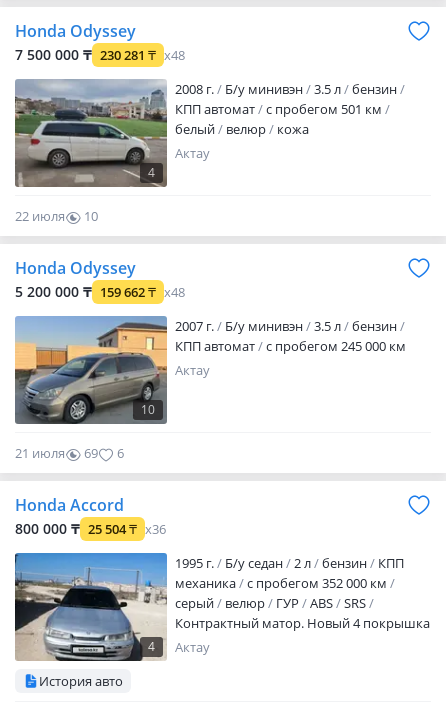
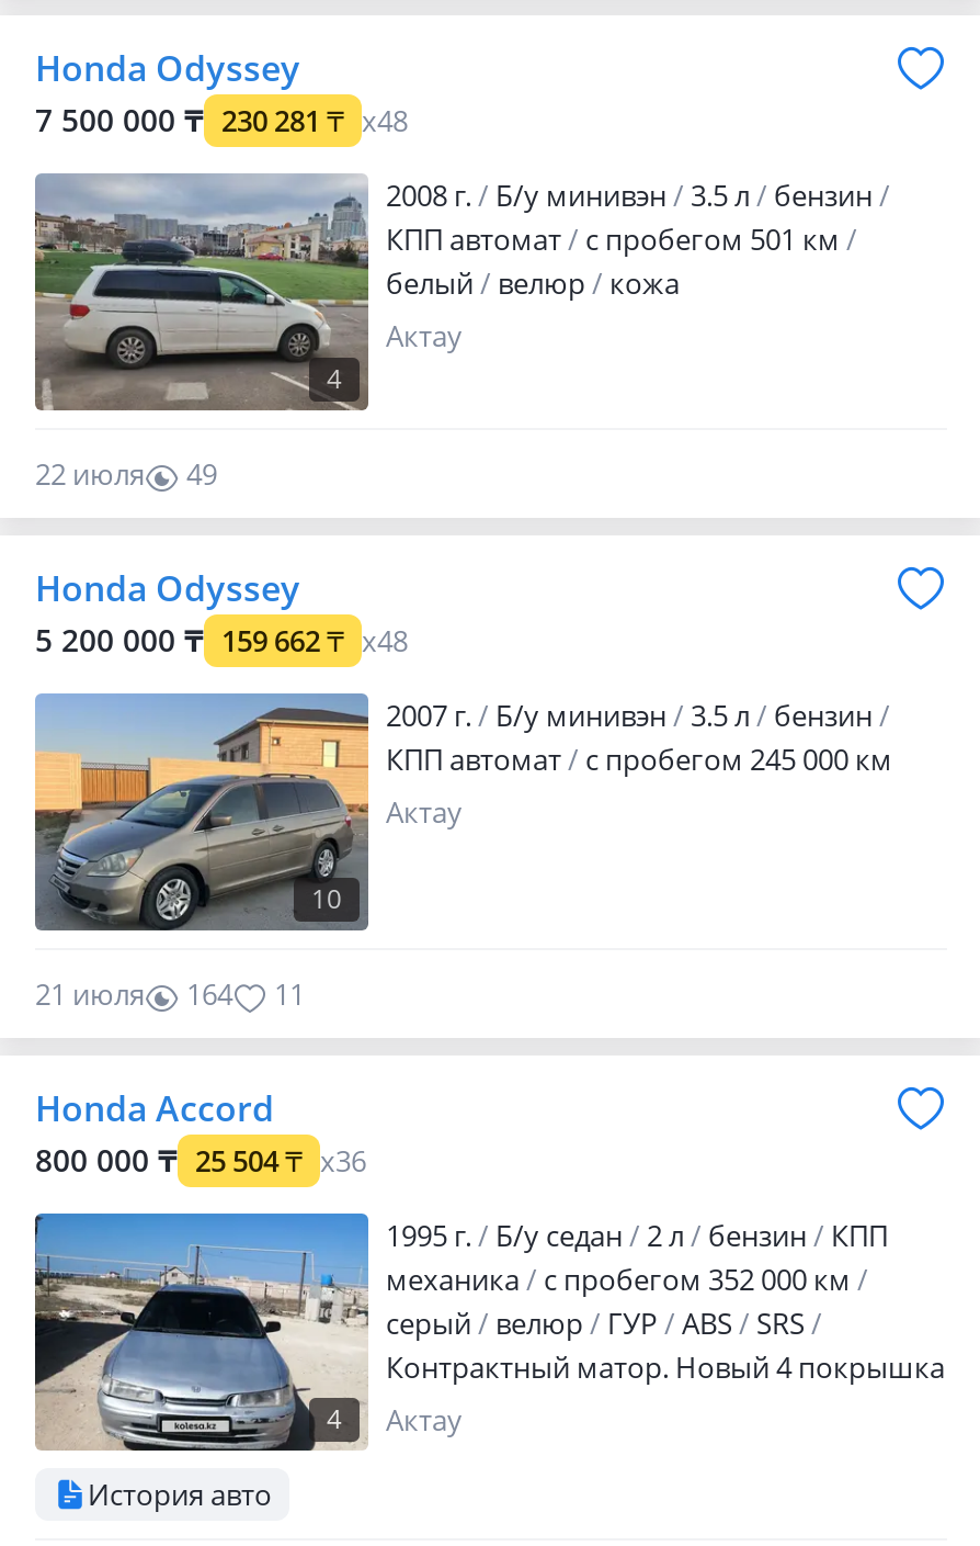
- 22 июля 10
+ 22 июля 49

- 69
+ 164

- 6
+ 11
